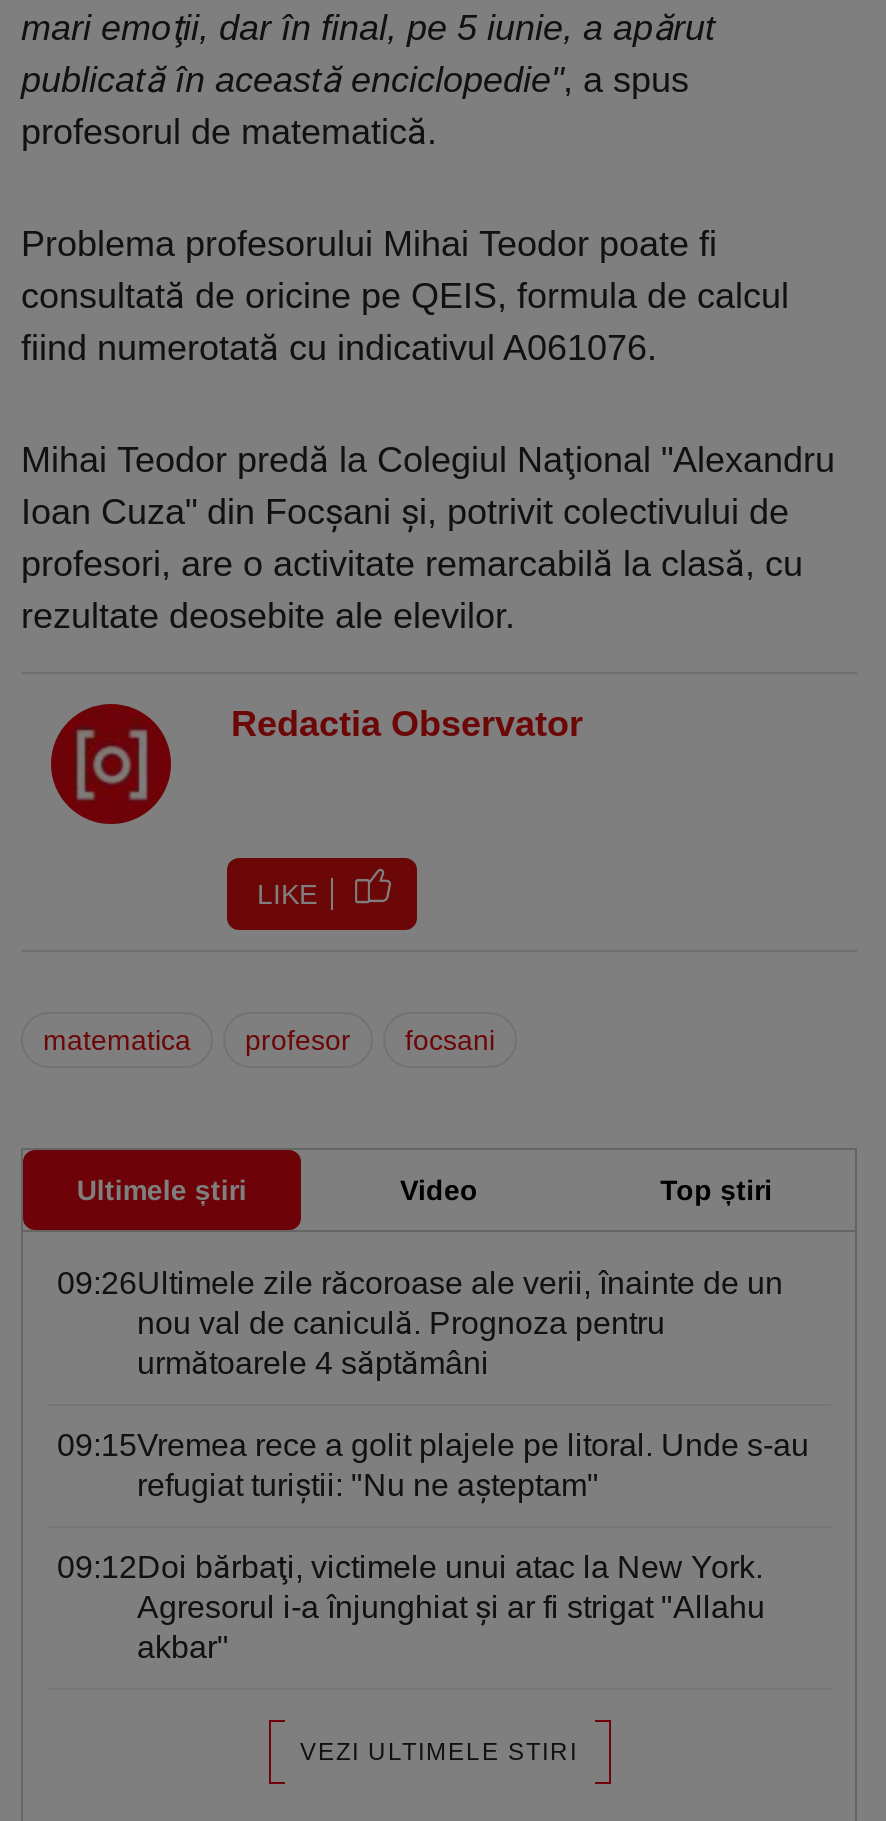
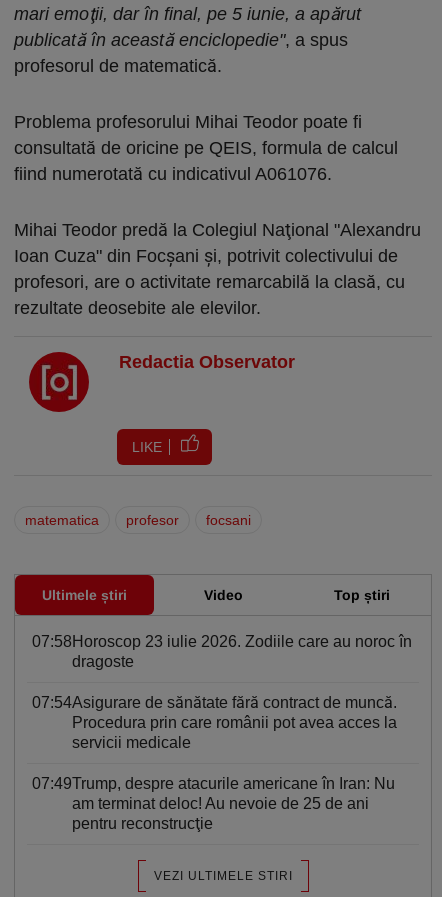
- 09:26Ultimele zile răcoroase ale verii, înainte de un
- nou val de caniculă. Prognoza pentru
- următoarele 4 săptămâni
+ 07:58Horoscop 23 iulie 2026. Zodiile care au noroc în
+ dragoste

- 09:15Vremea rece a golit plajele pe litoral. Unde s-au
- refugiat turiștii: "Nu ne aşteptam"
+ 07:54Asigurare de sănătate fără contract de muncă.
+ Procedura prin care românii pot avea acces la
+ servicii medicale

- 09:12Doi bărbaţi, victimele unui atac la New York.
- Agresorul i-a înjunghiat şi ar fi strigat "Allahu
- akbar"
+ 07:49Trump, despre atacurile americane în Iran: Nu
+ am terminat deloc! Au nevoie de 25 de ani
+ pentru reconstrucţie
